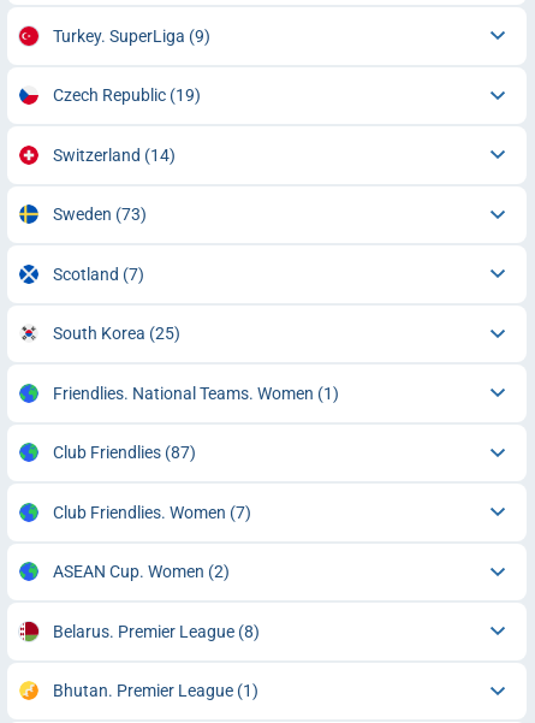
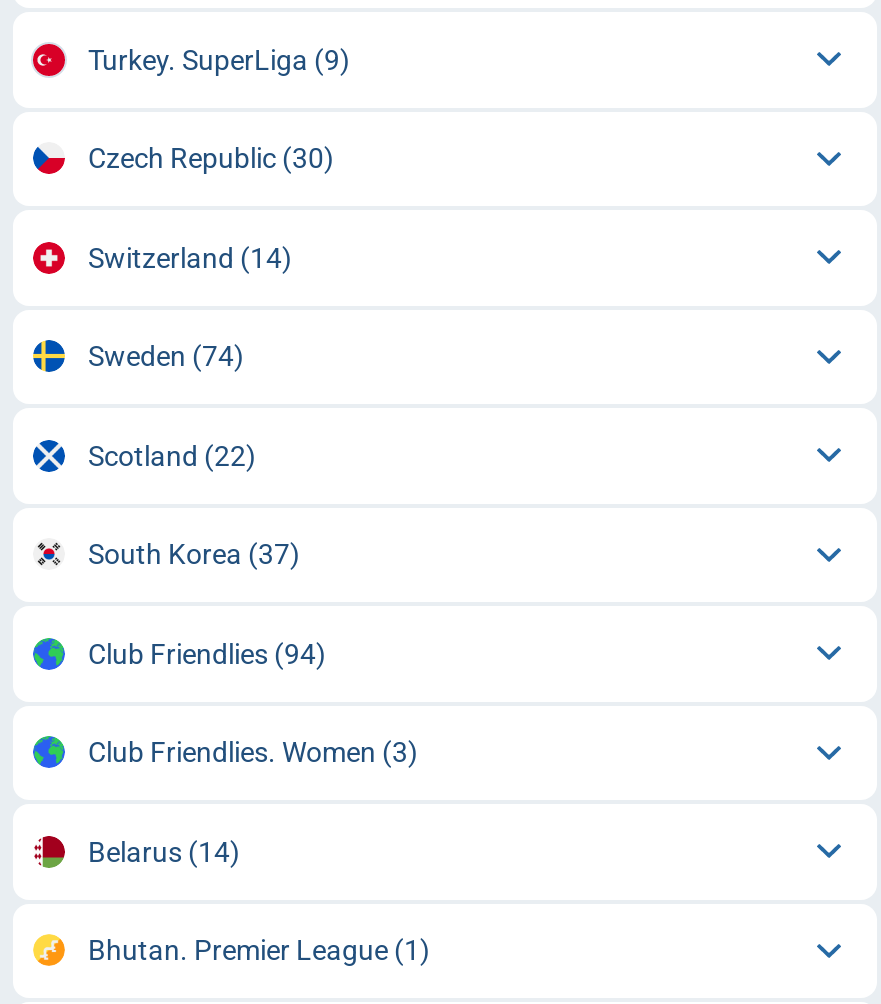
- Czech Republic (19)
+ Czech Republic (30)

- Sweden (73)
- Scotland (7)
- South Korea (25)
- Friendlies. National Teams. Women (1)
- Club Friendlies (87)
- Club Friendlies. Women (7)
- ASEAN Cup. Women (2)
- Belarus. Premier League (8)
+ Sweden (74)
+ Scotland (22)
+ South Korea (37)
+ Club Friendlies (94)
+ Club Friendlies. Women (3)
+ Belarus (14)
